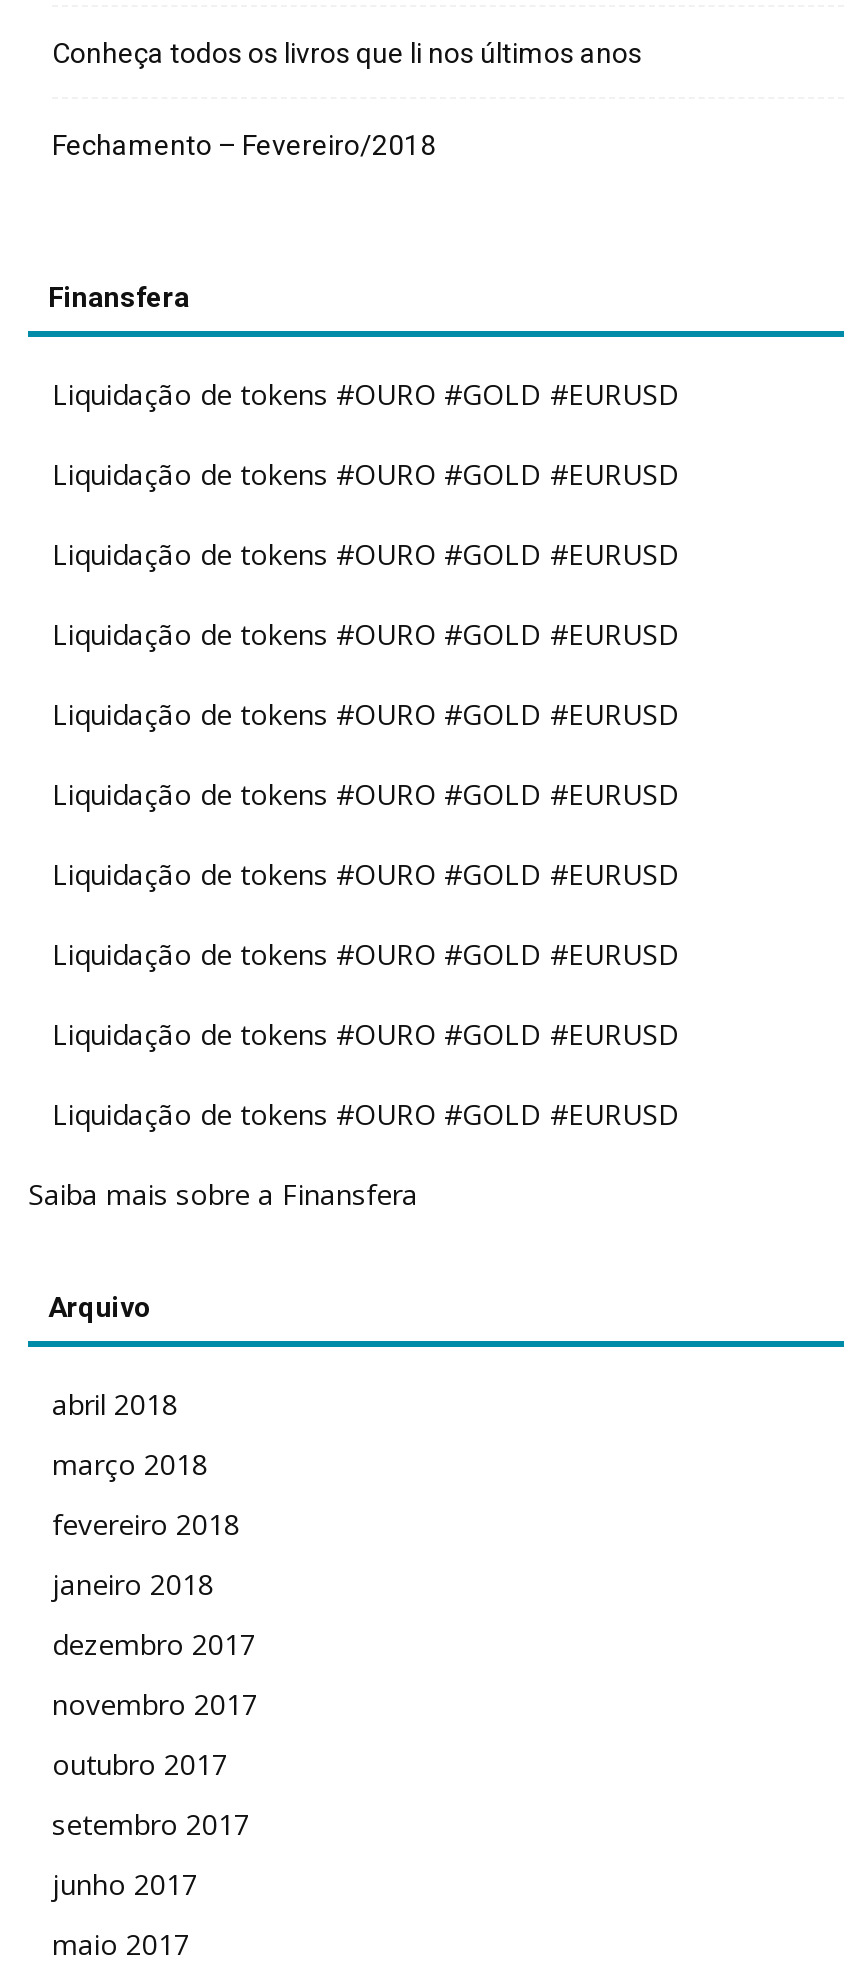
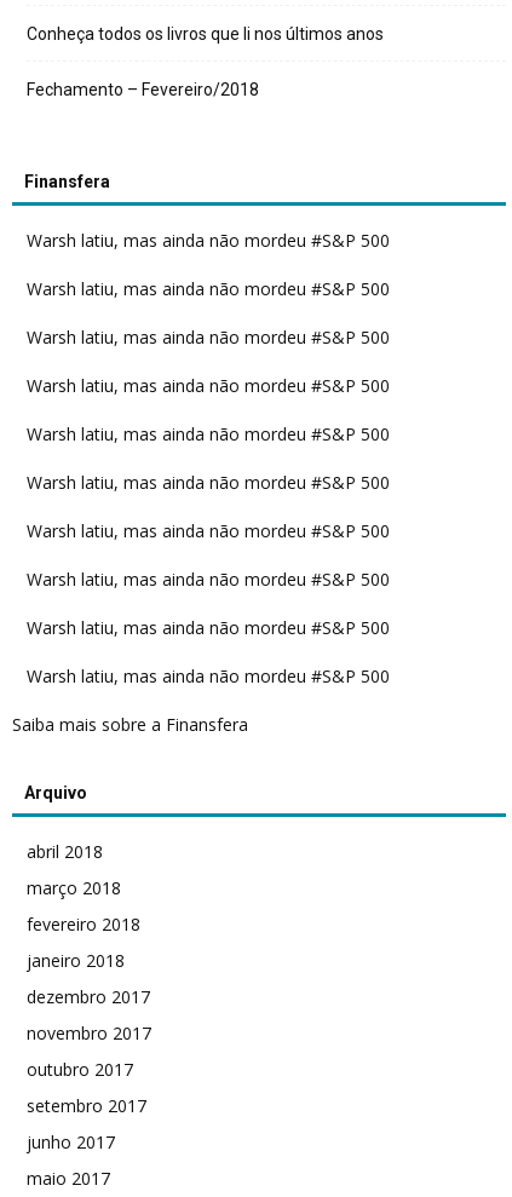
- Liquidação de tokens #OURO #GOLD #EURUSD
+ Warsh latiu, mas ainda não mordeu #S&P 500

- Liquidação de tokens #OURO #GOLD #EURUSD
+ Warsh latiu, mas ainda não mordeu #S&P 500

- Liquidação de tokens #OURO #GOLD #EURUSD
+ Warsh latiu, mas ainda não mordeu #S&P 500

- Liquidação de tokens #OURO #GOLD #EURUSD
+ Warsh latiu, mas ainda não mordeu #S&P 500

- Liquidação de tokens #OURO #GOLD #EURUSD
+ Warsh latiu, mas ainda não mordeu #S&P 500

- Liquidação de tokens #OURO #GOLD #EURUSD
+ Warsh latiu, mas ainda não mordeu #S&P 500

- Liquidação de tokens #OURO #GOLD #EURUSD
+ Warsh latiu, mas ainda não mordeu #S&P 500

- Liquidação de tokens #OURO #GOLD #EURUSD
+ Warsh latiu, mas ainda não mordeu #S&P 500

- Liquidação de tokens #OURO #GOLD #EURUSD
+ Warsh latiu, mas ainda não mordeu #S&P 500

- Liquidação de tokens #OURO #GOLD #EURUSD
+ Warsh latiu, mas ainda não mordeu #S&P 500
